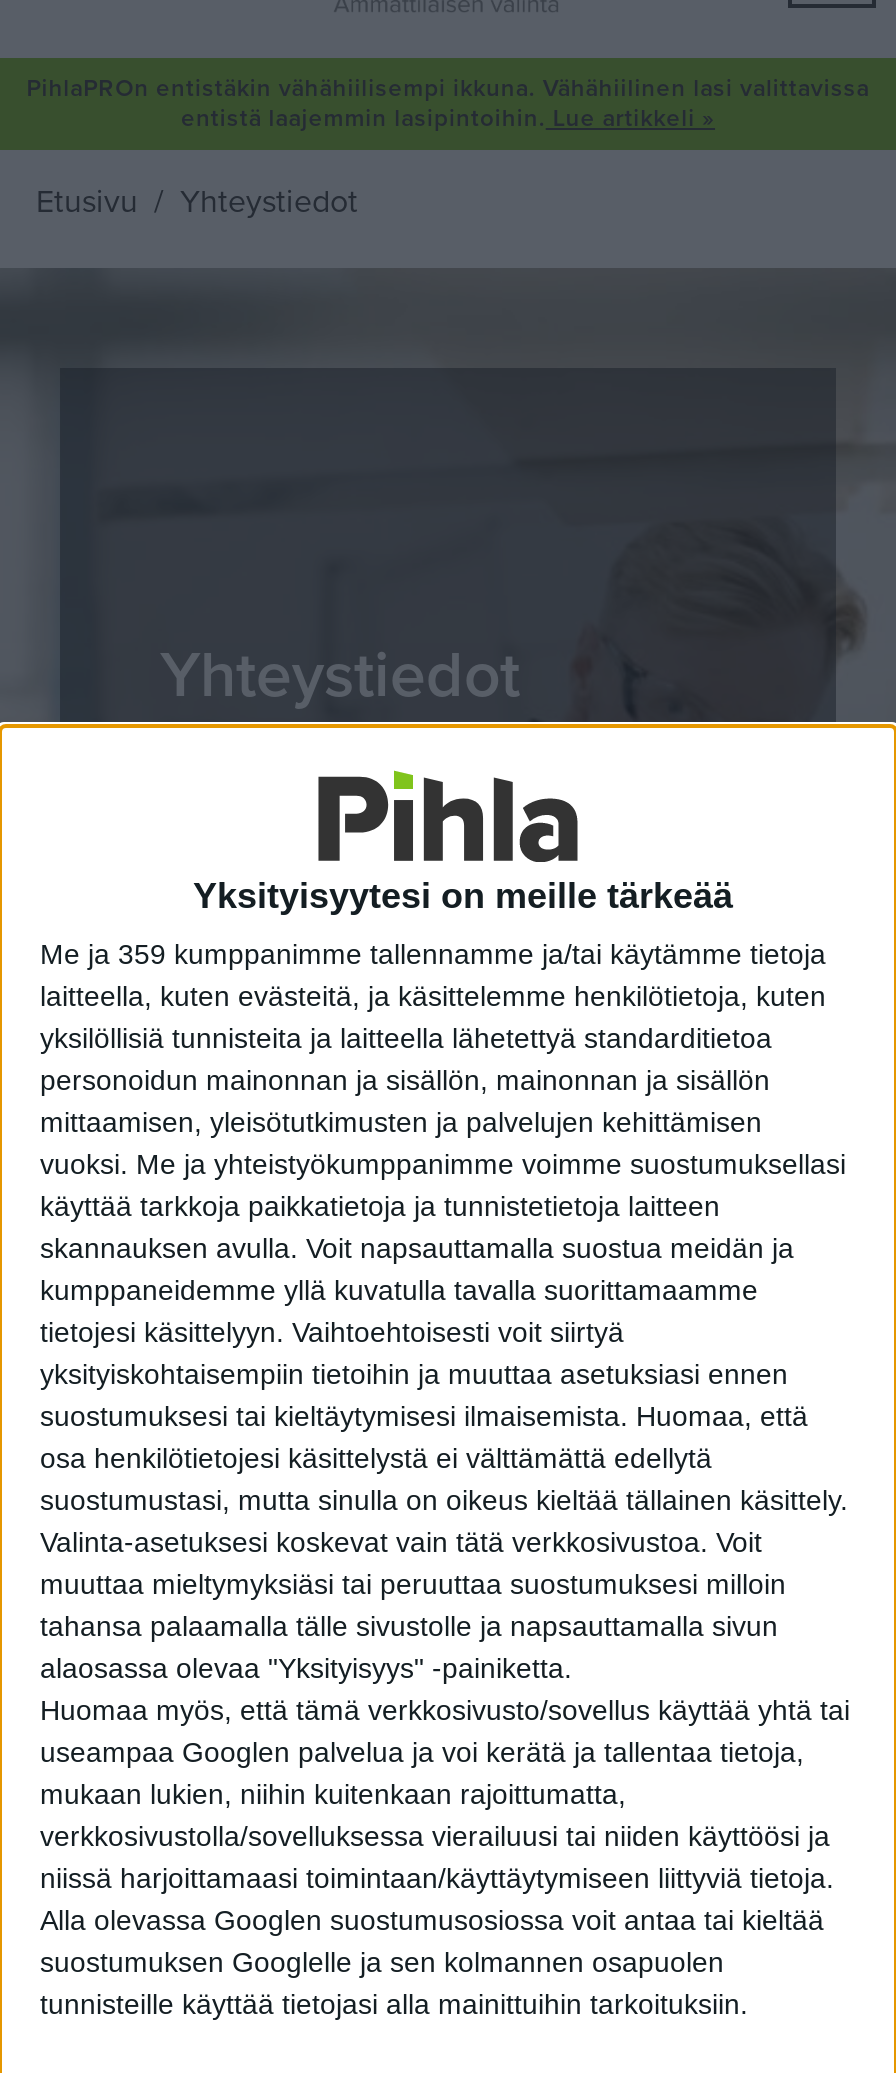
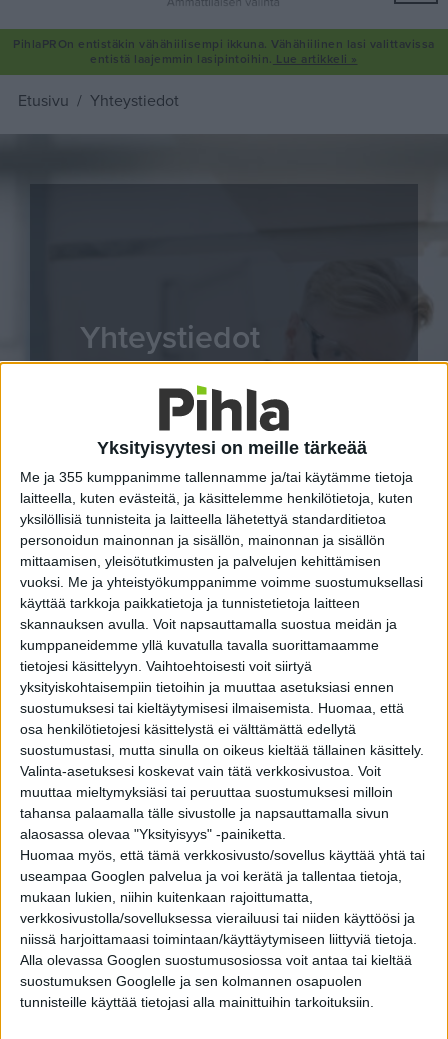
- Me ja 359 kumppanimme tallennamme ja/tai käytämme tietoja
+ Me ja 355 kumppanimme tallennamme ja/tai käytämme tietoja
